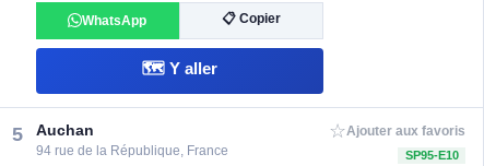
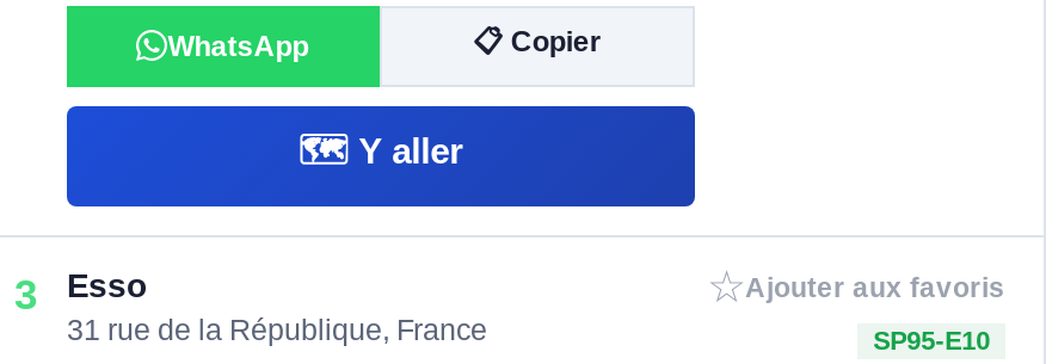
- 5
- Auchan
- 94 rue de la République, France
+ 3
+ Esso
+ 31 rue de la République, France
